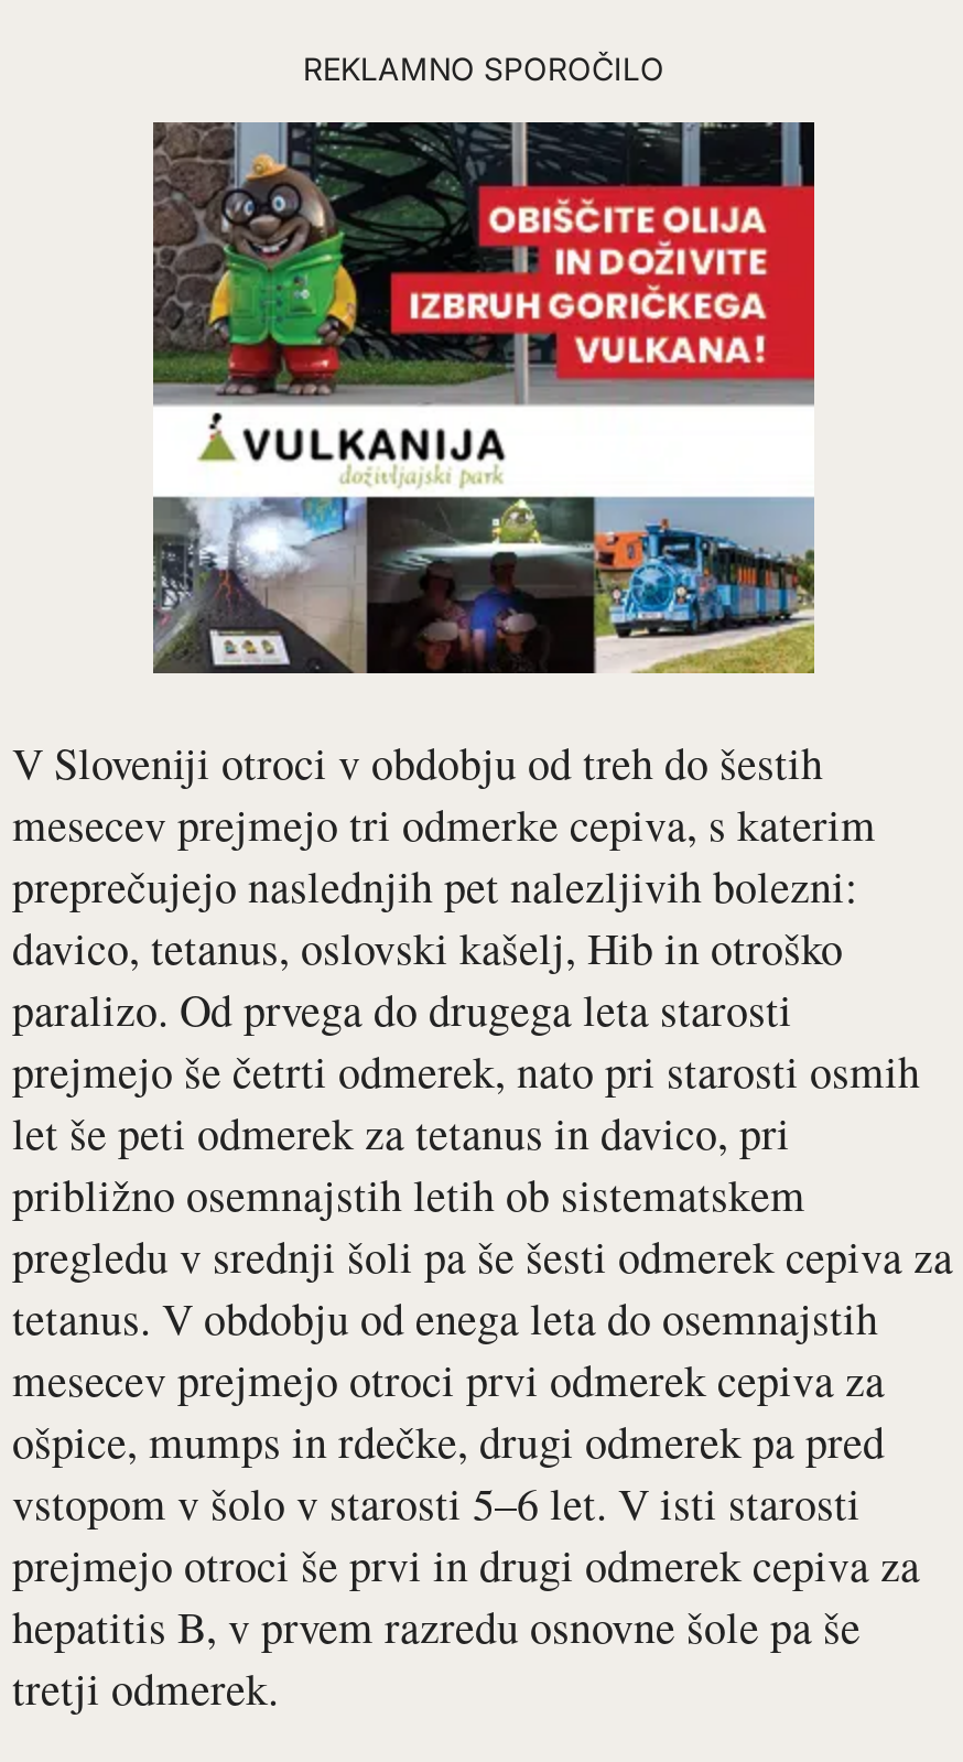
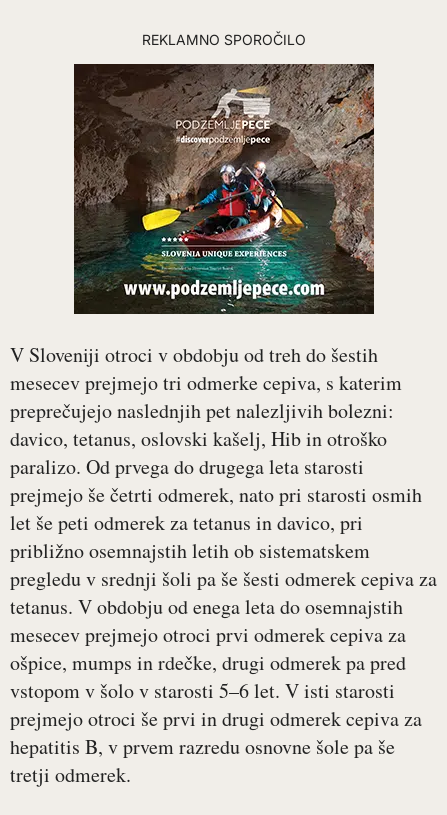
- [image]
+ [image]
